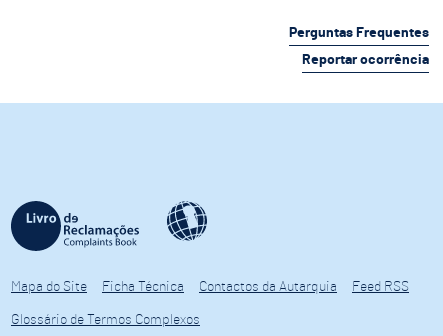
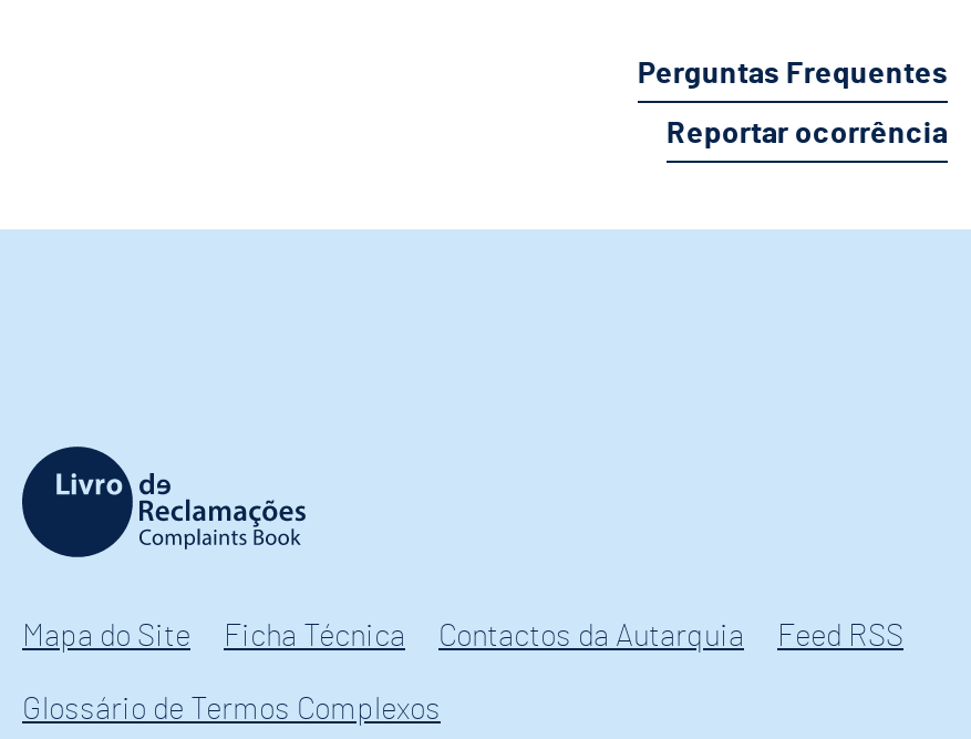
- [image]
